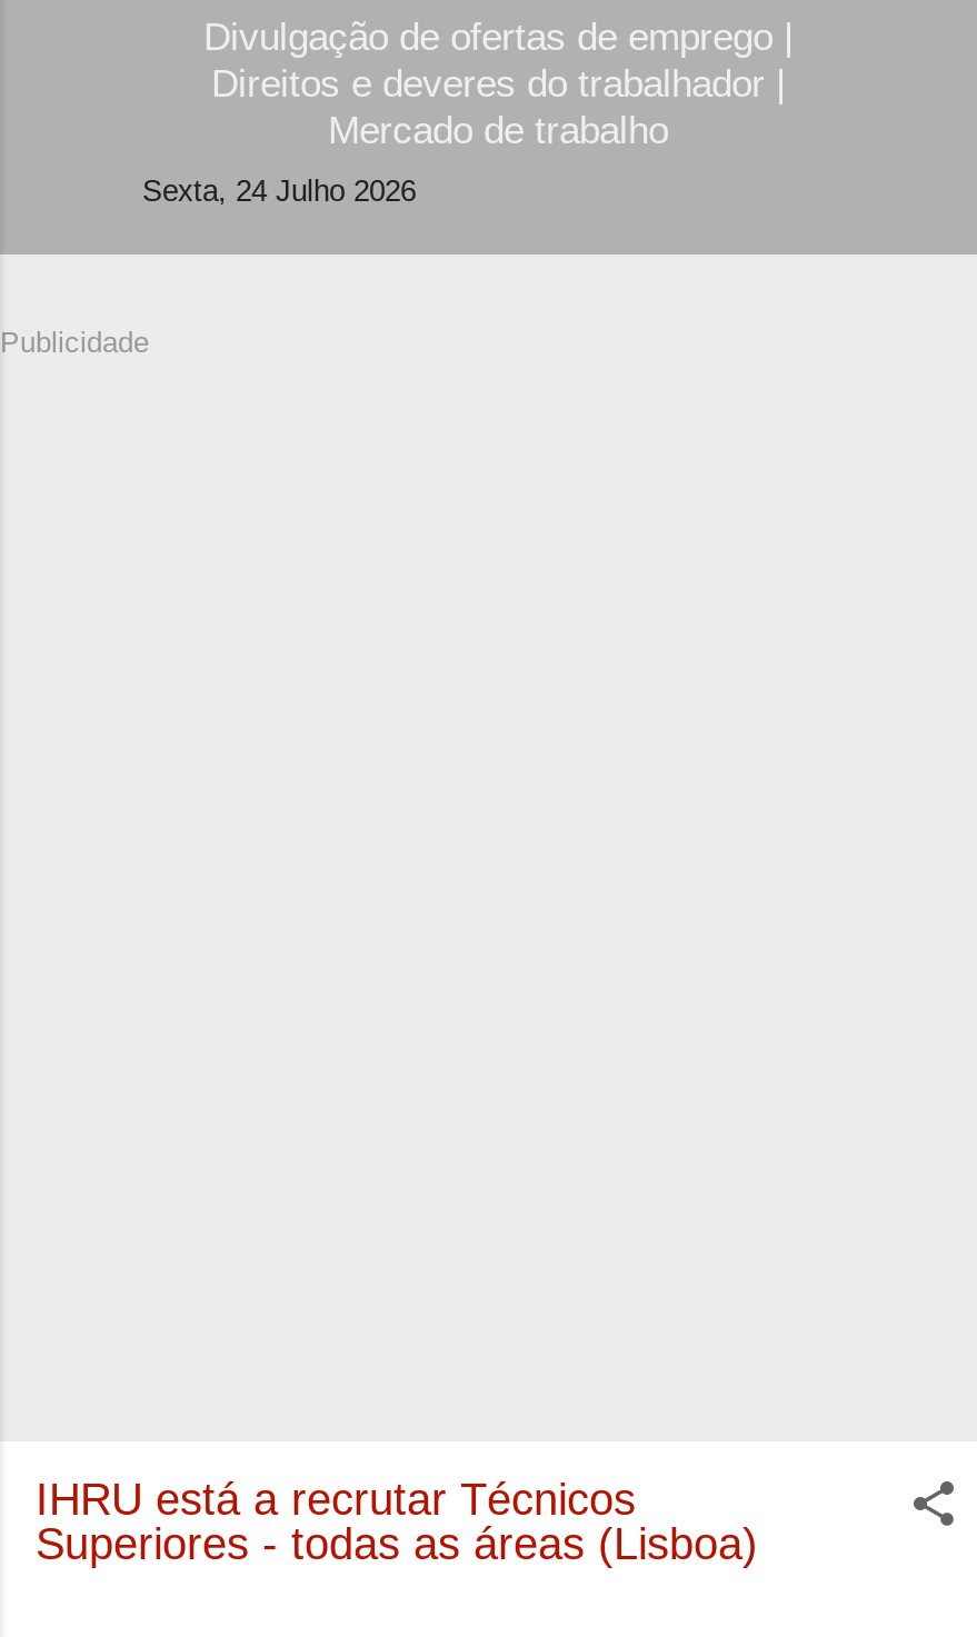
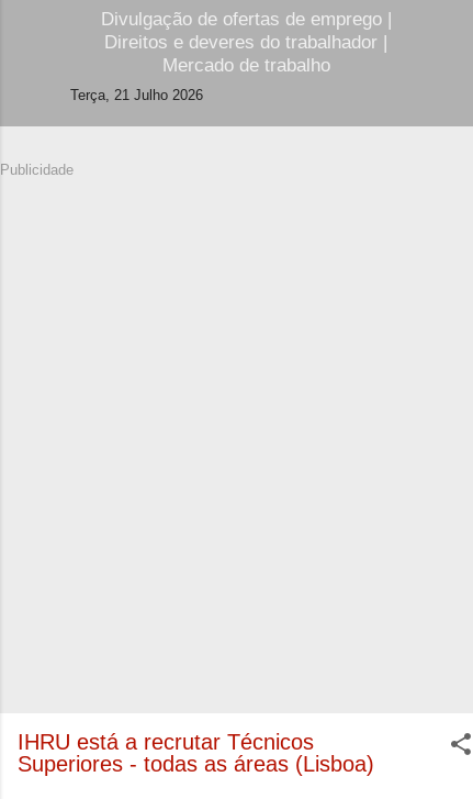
- Sexta, 24 Julho 2026
+ Terça, 21 Julho 2026
